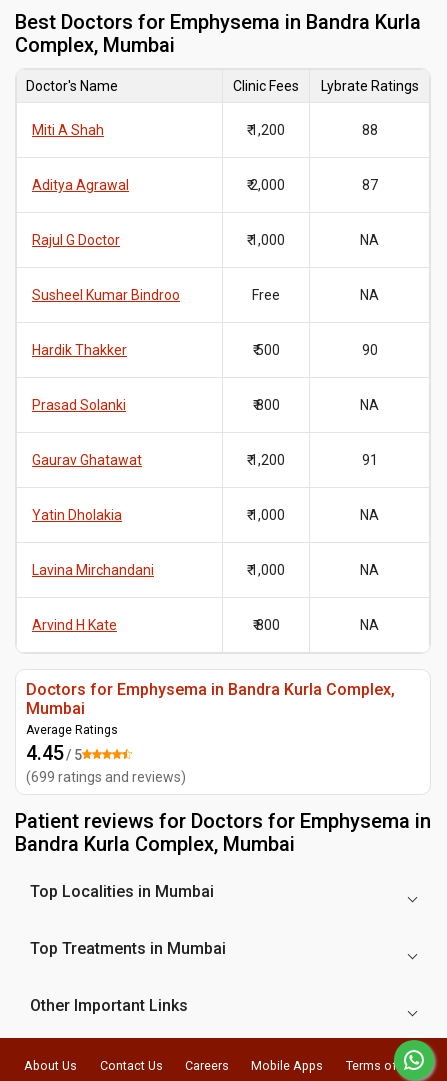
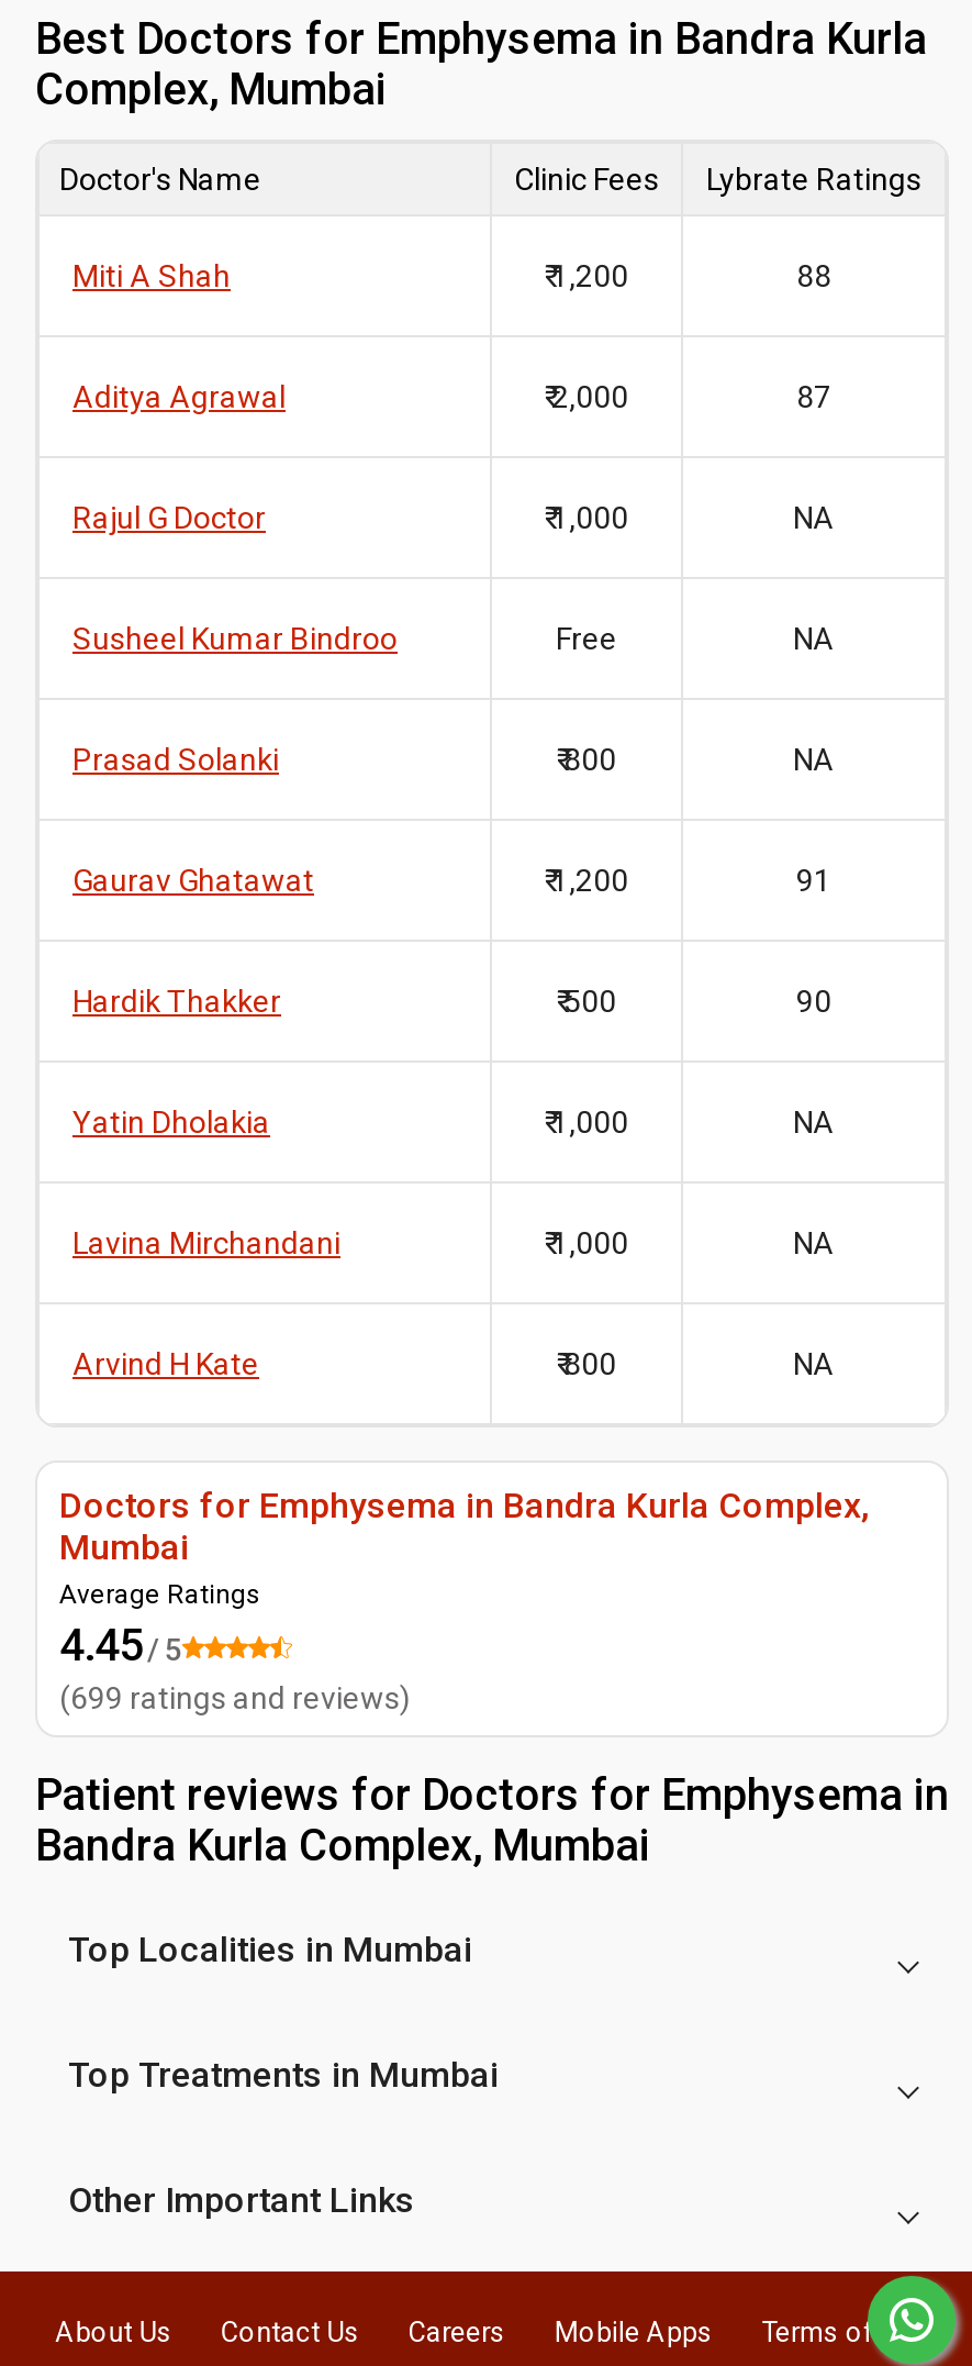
moved down: Hardik Thakker | ₹ 500 | 90

moved up: Prasad Solanki | ₹ 800 | NA | Gaurav Ghatawat | ₹ 1,200 | 91
